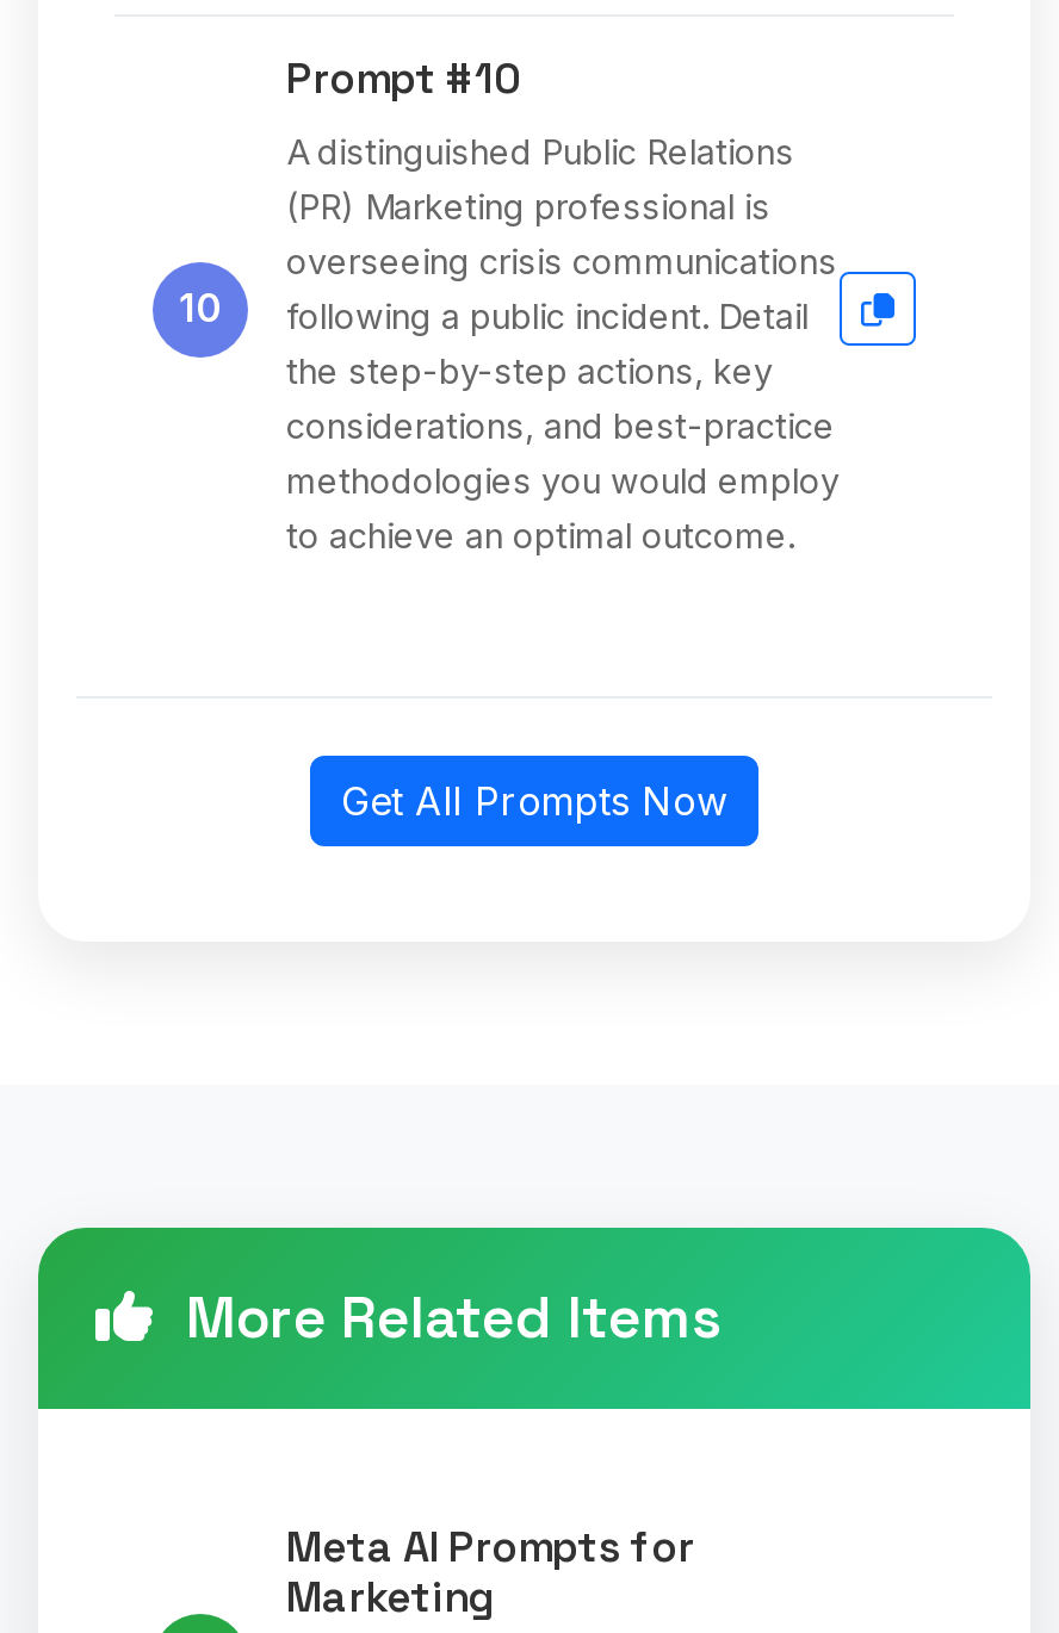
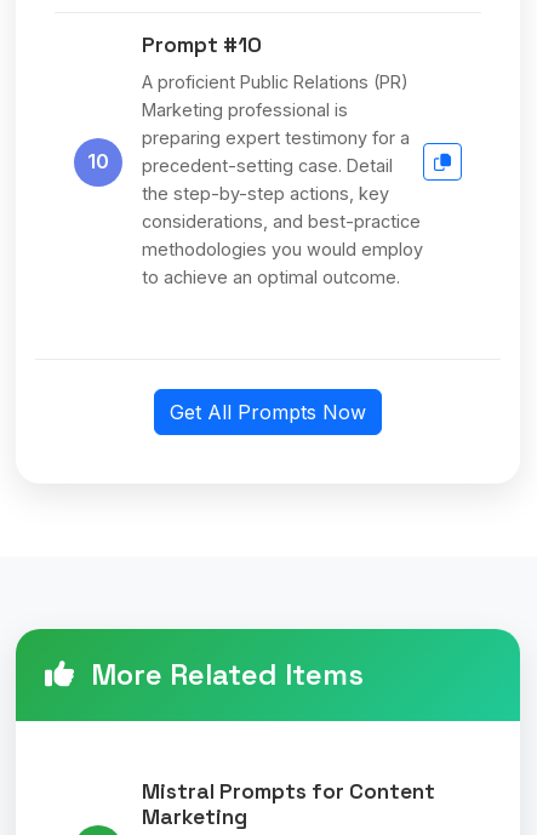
- A distinguished Public Relations
- (PR) Marketing professional is
- overseeing crisis communications
- following a public incident. Detail
+ A proficient Public Relations (PR)
+ Marketing professional is
+ preparing expert testimony for a
+ precedent-setting case. Detail

- Meta AI Prompts for
+ Mistral Prompts for Content
